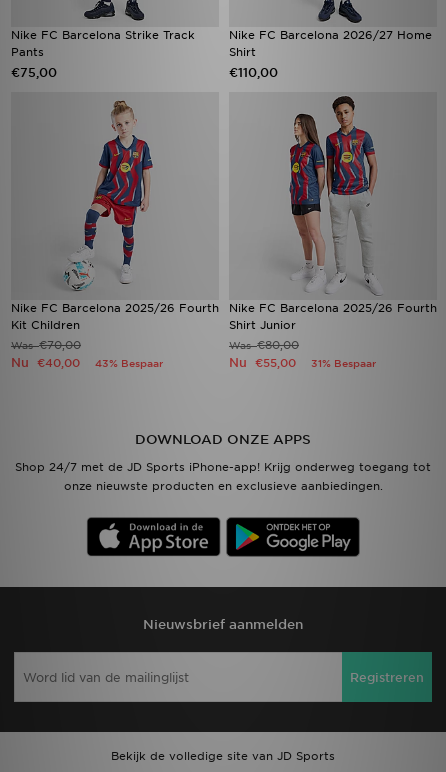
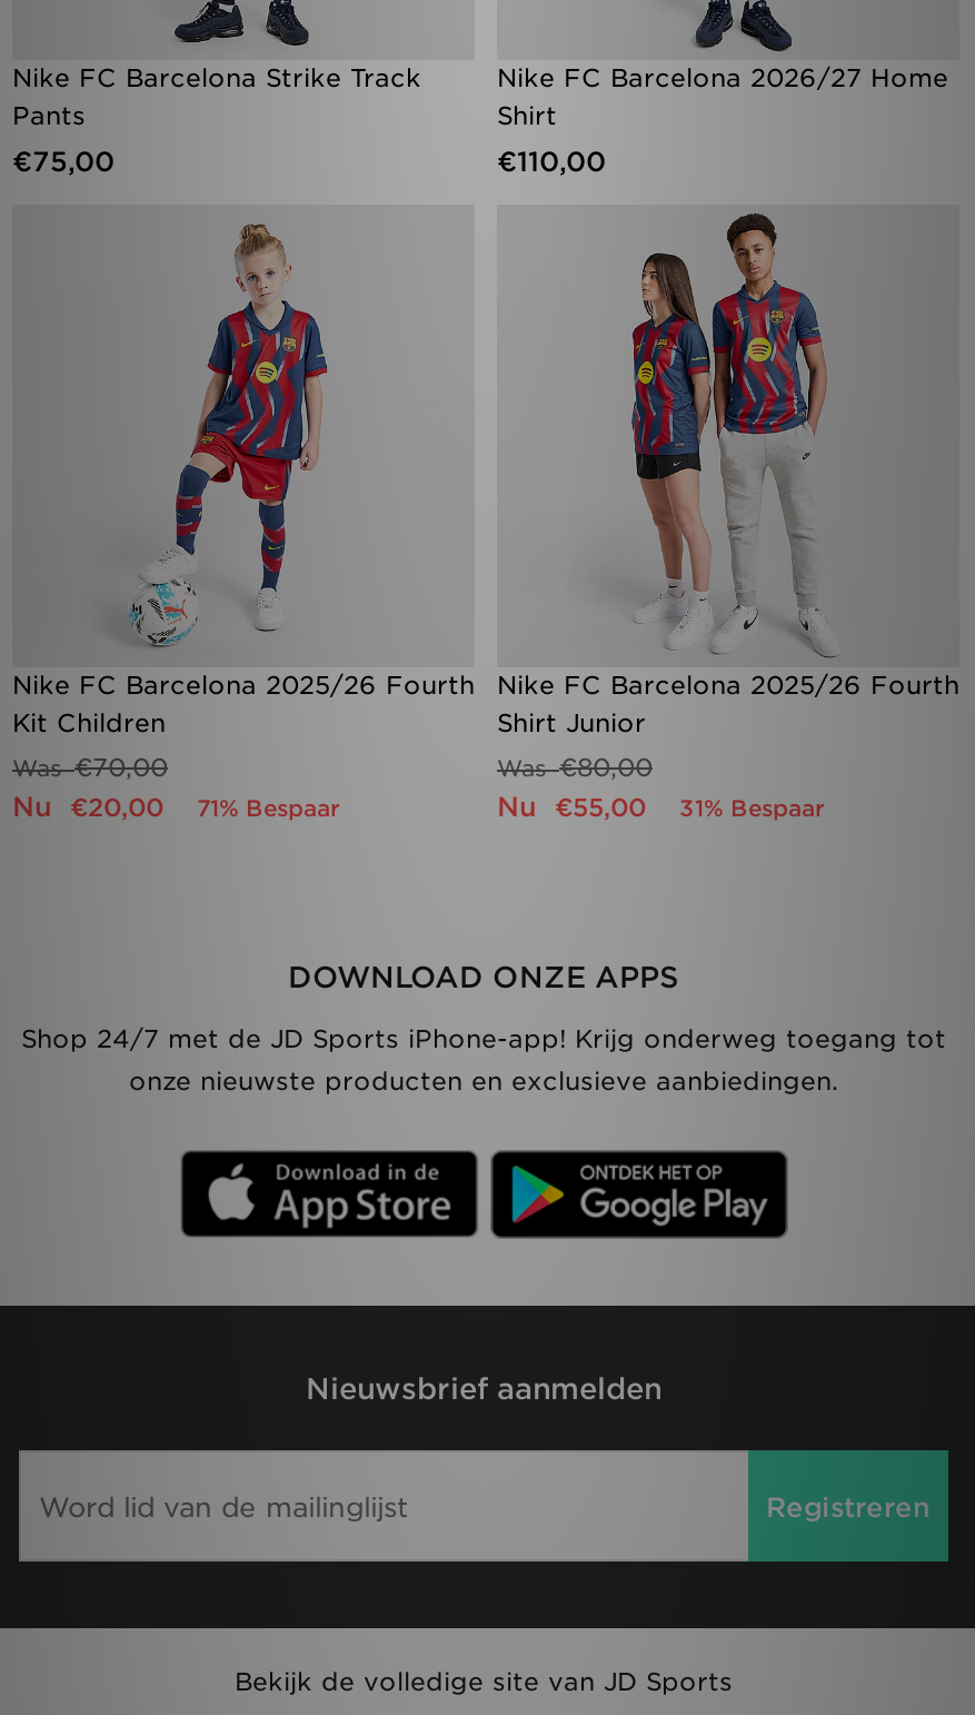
- Nu €40,00
+ Nu €20,00

- 43% Bespaar
+ 71% Bespaar
